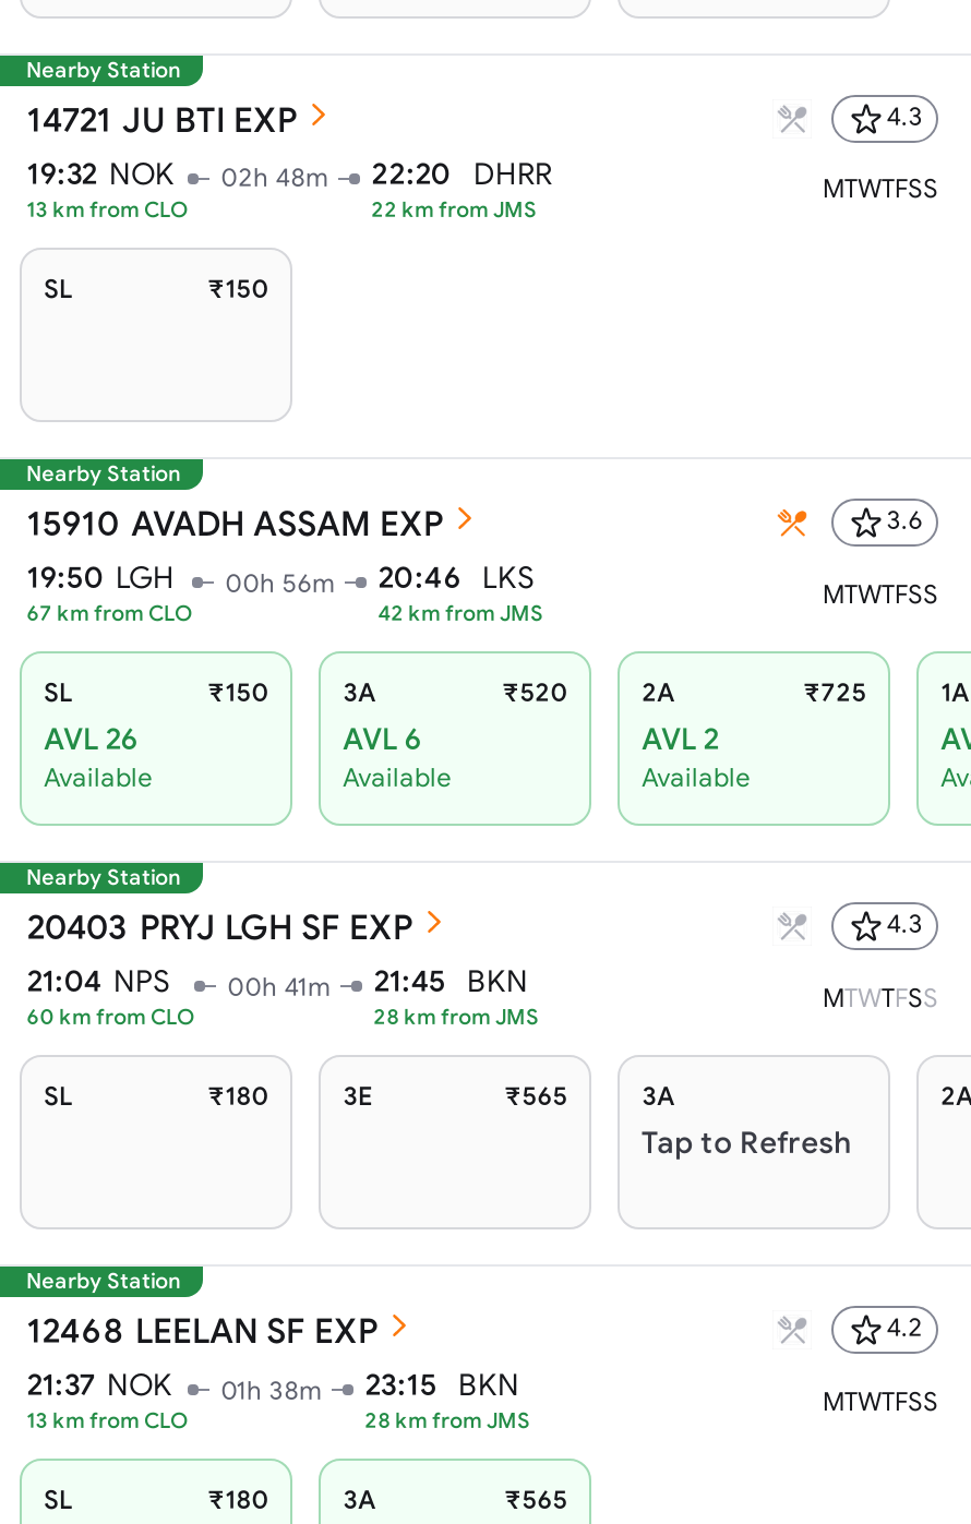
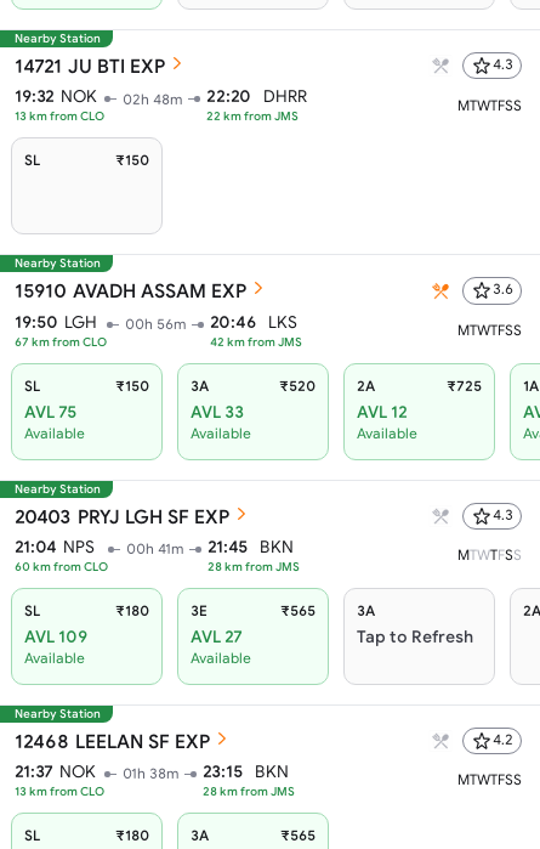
- AVL 26
+ AVL 75

- AVL 6
+ AVL 33

- AVL 2
+ AVL 12

+ AVL 109
+ Available

+ AVL 27
+ Available
